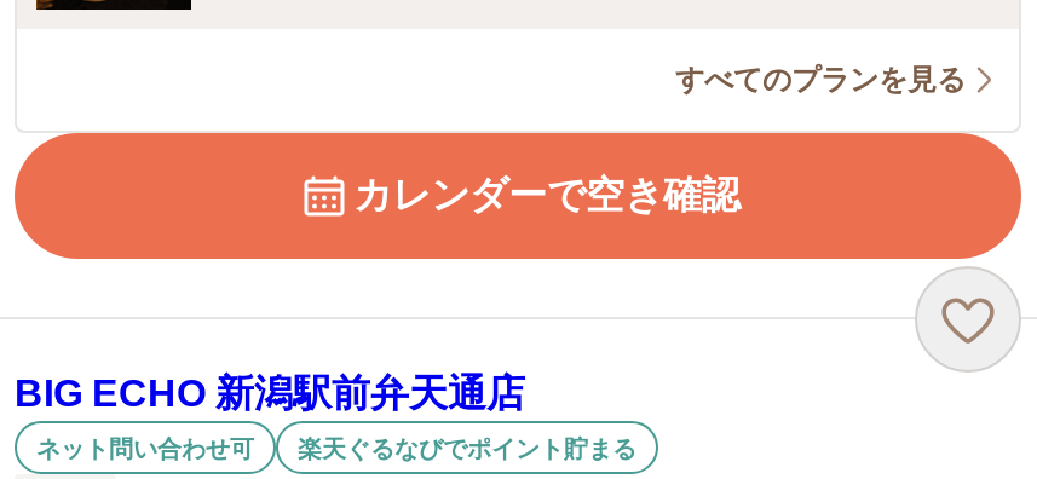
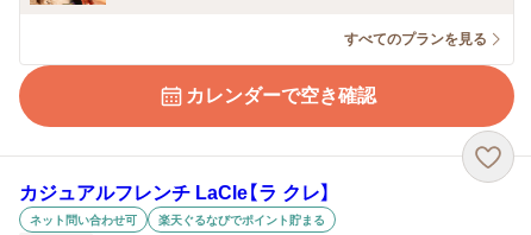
- BIG ECHO 新潟駅前弁天通店
+ カジュアルフレンチ LaCle【ラ クレ】
